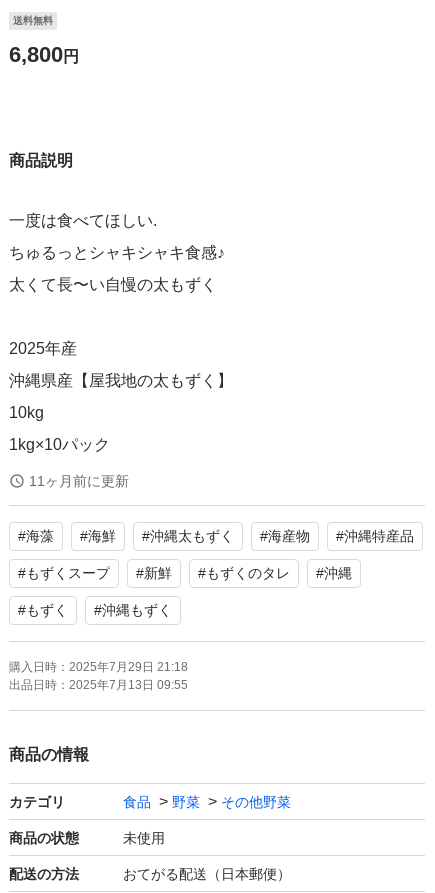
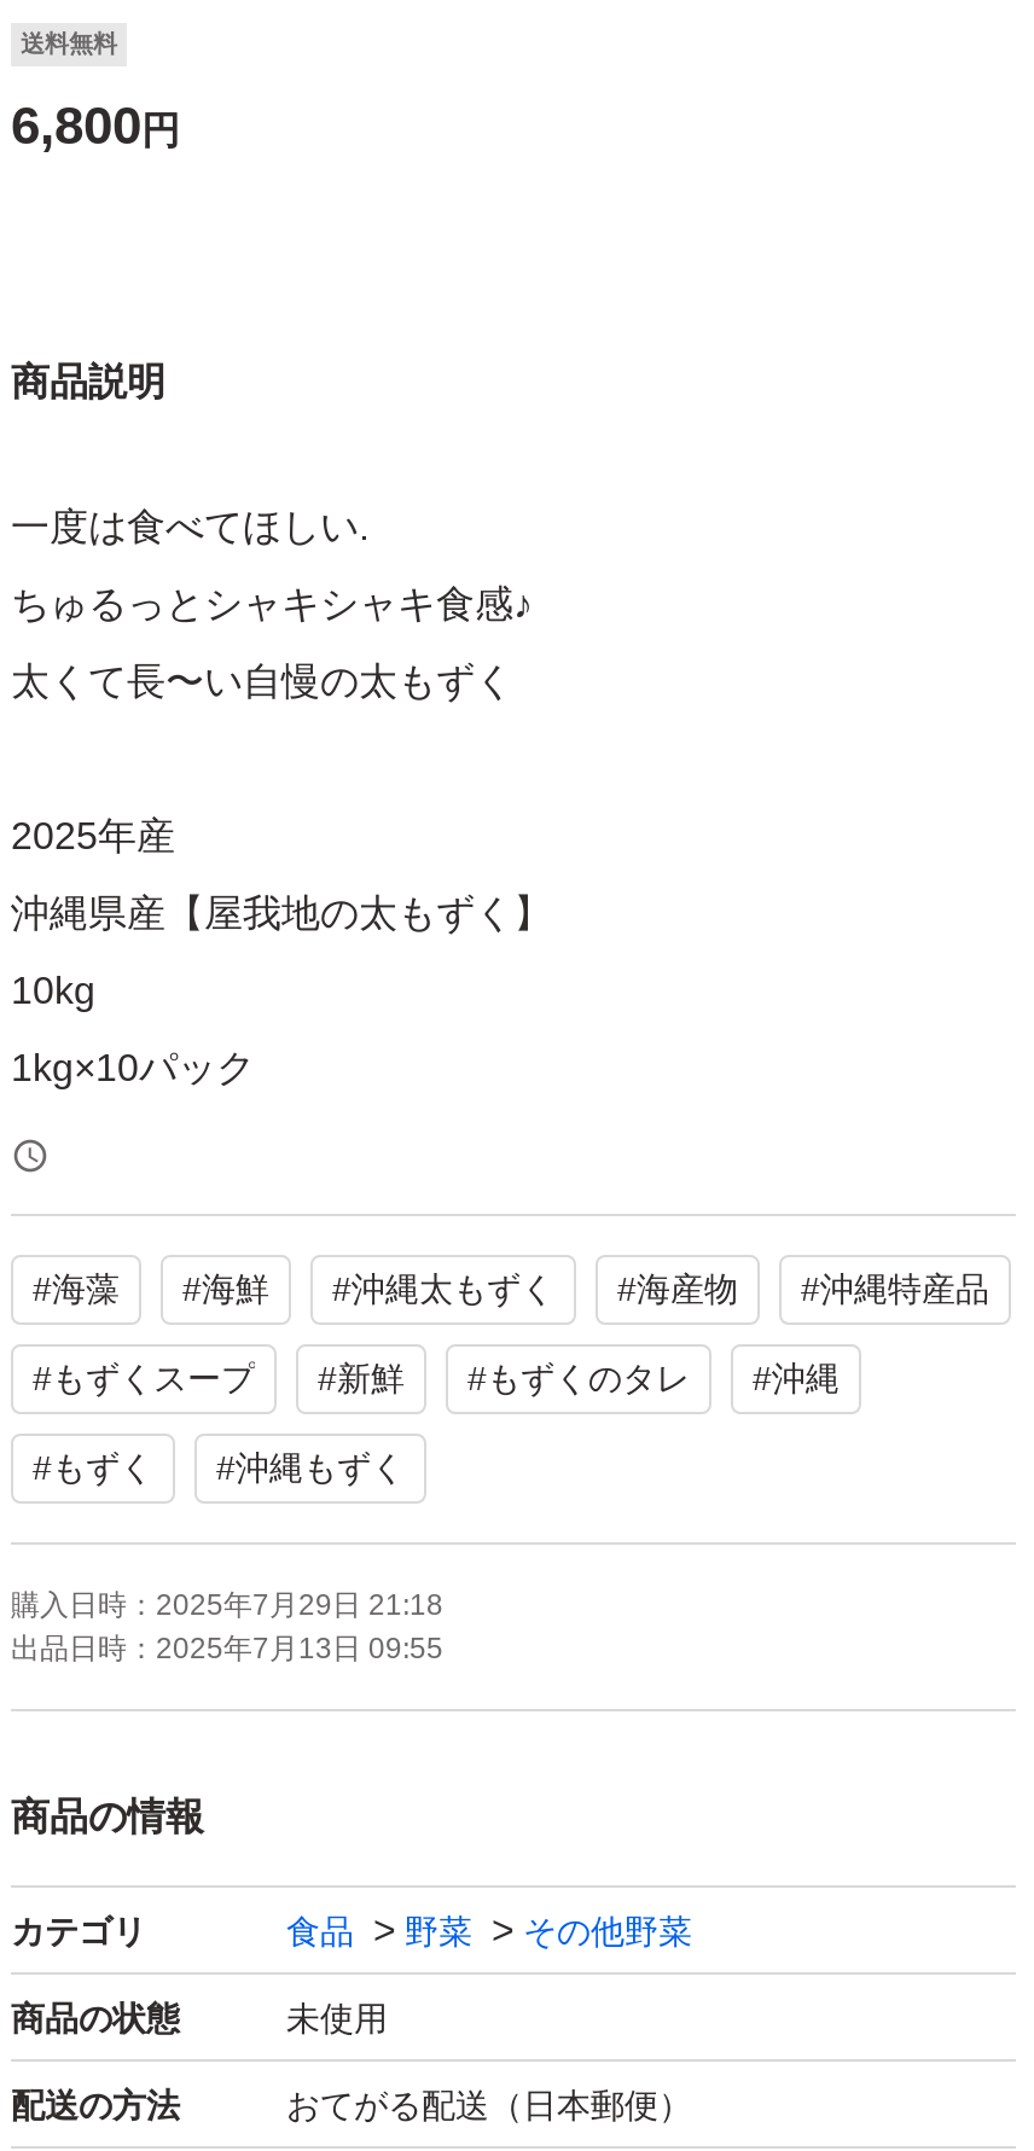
- 11ヶ月前に更新
